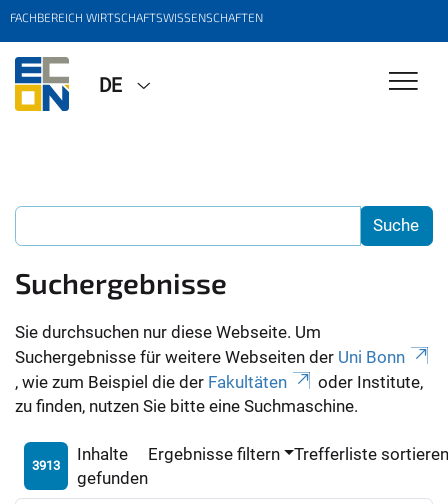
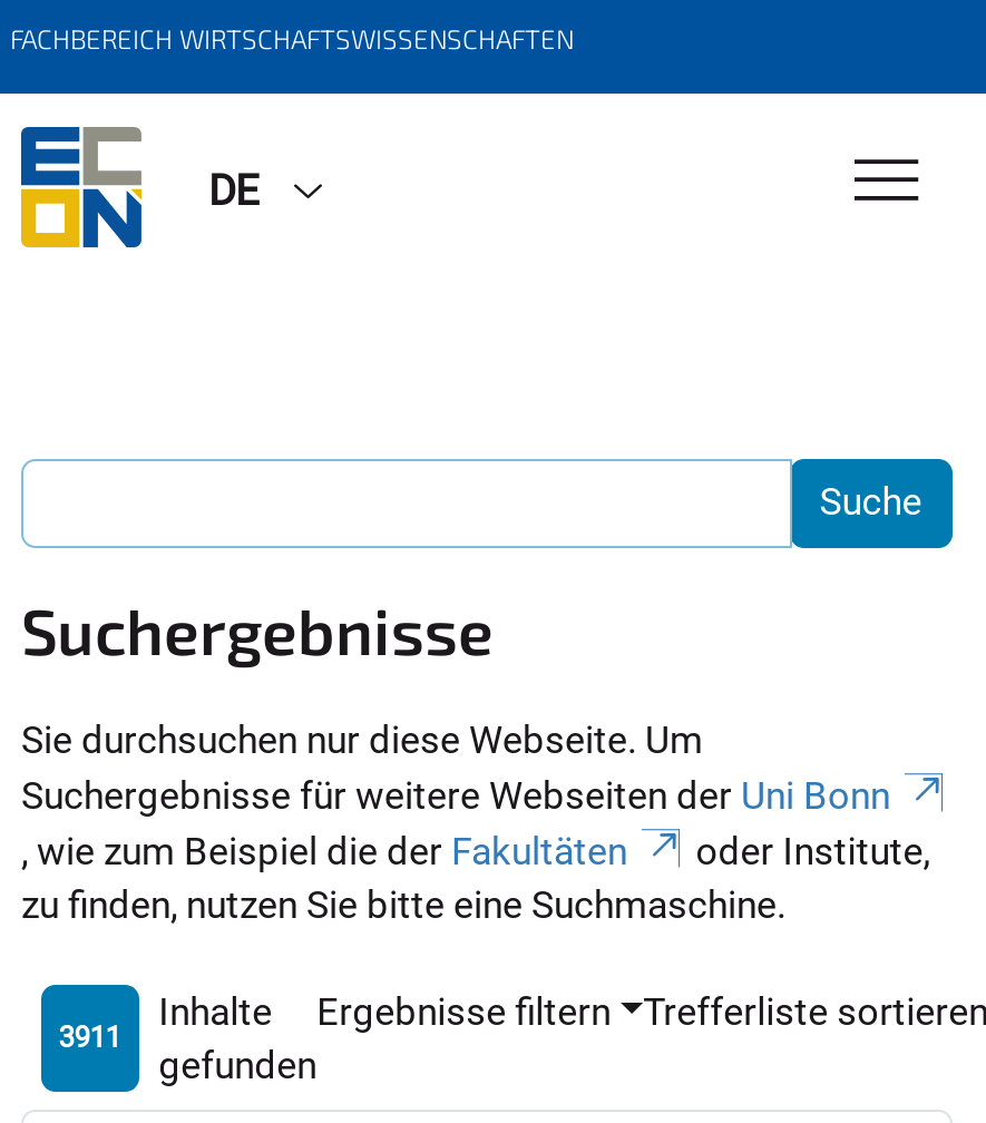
- 3913
+ 3911
